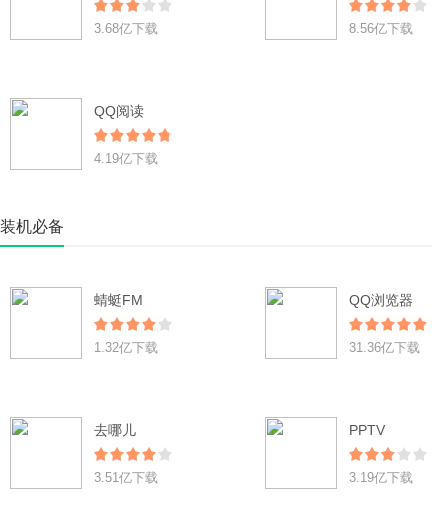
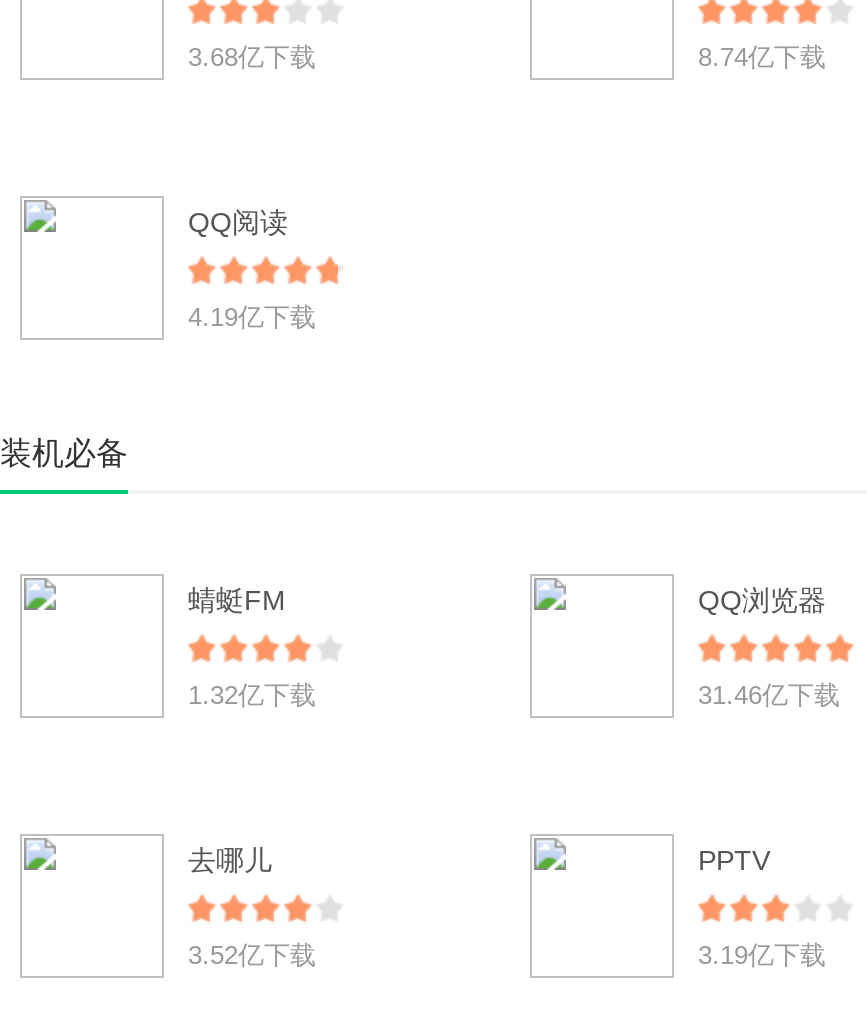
- 8.56亿下载
+ 8.74亿下载

- 31.36亿下载
+ 31.46亿下载

- 3.51亿下载
+ 3.52亿下载
